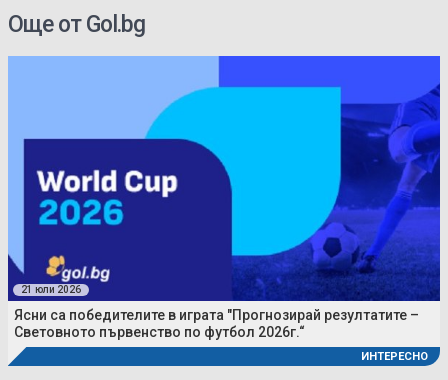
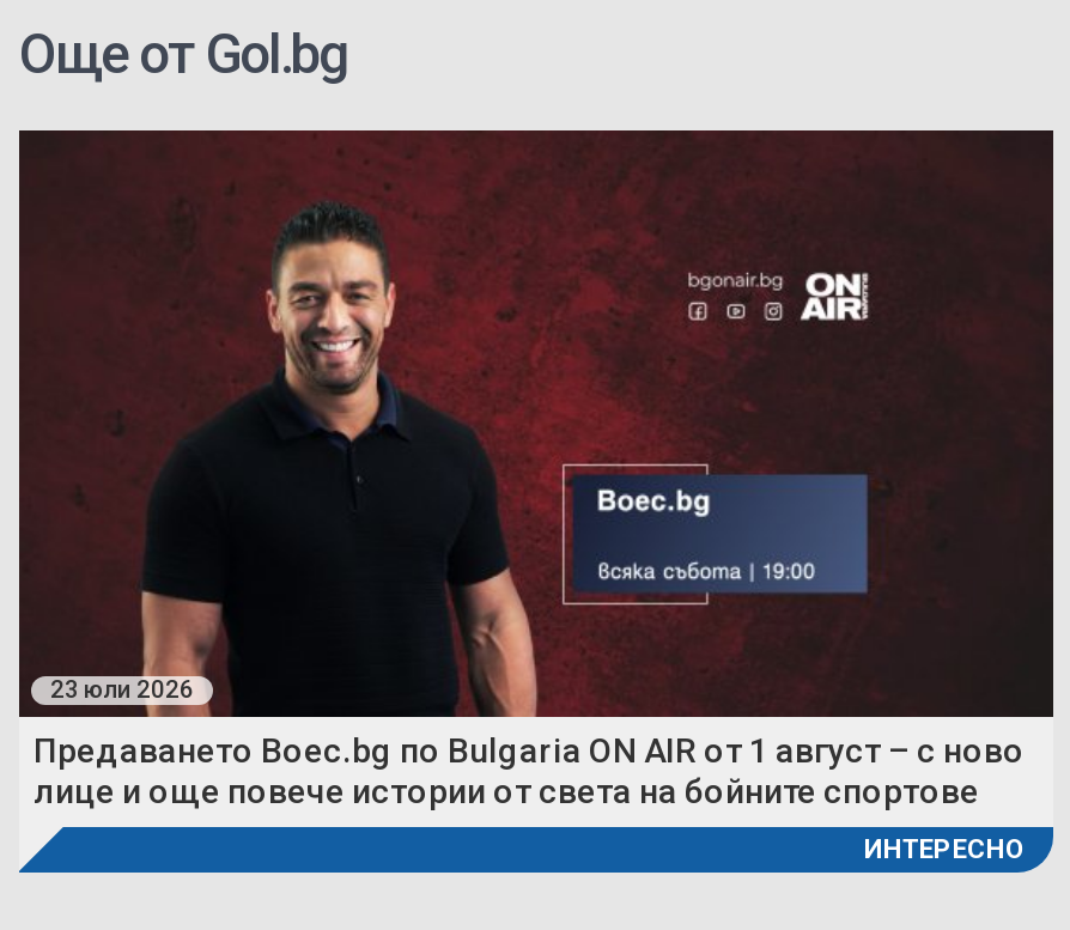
- [image]
- 21 юли 2026
+ [image]
+ 23 юли 2026

- Ясни са победителите в играта "Прогнозирай резултатите –
- Световното първенство по футбол 2026г.“
+ Предаването Boec.bg по Bulgaria ON AIR от 1 август – с ново
+ лице и още повече истории от света на бойните спортове
